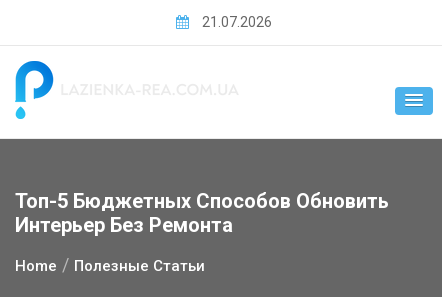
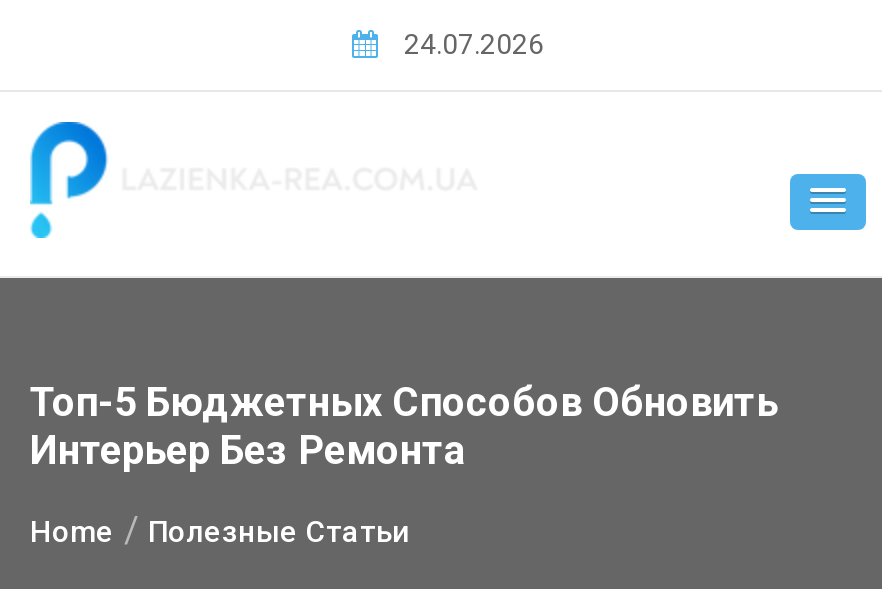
- 21.07.2026
+ 24.07.2026
